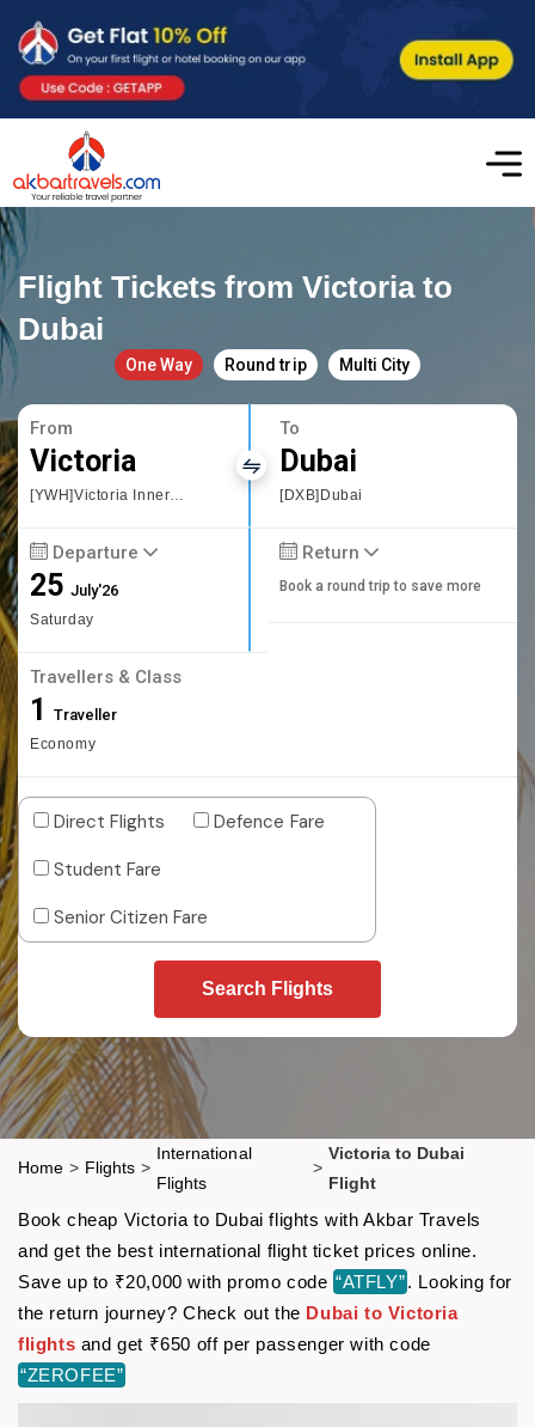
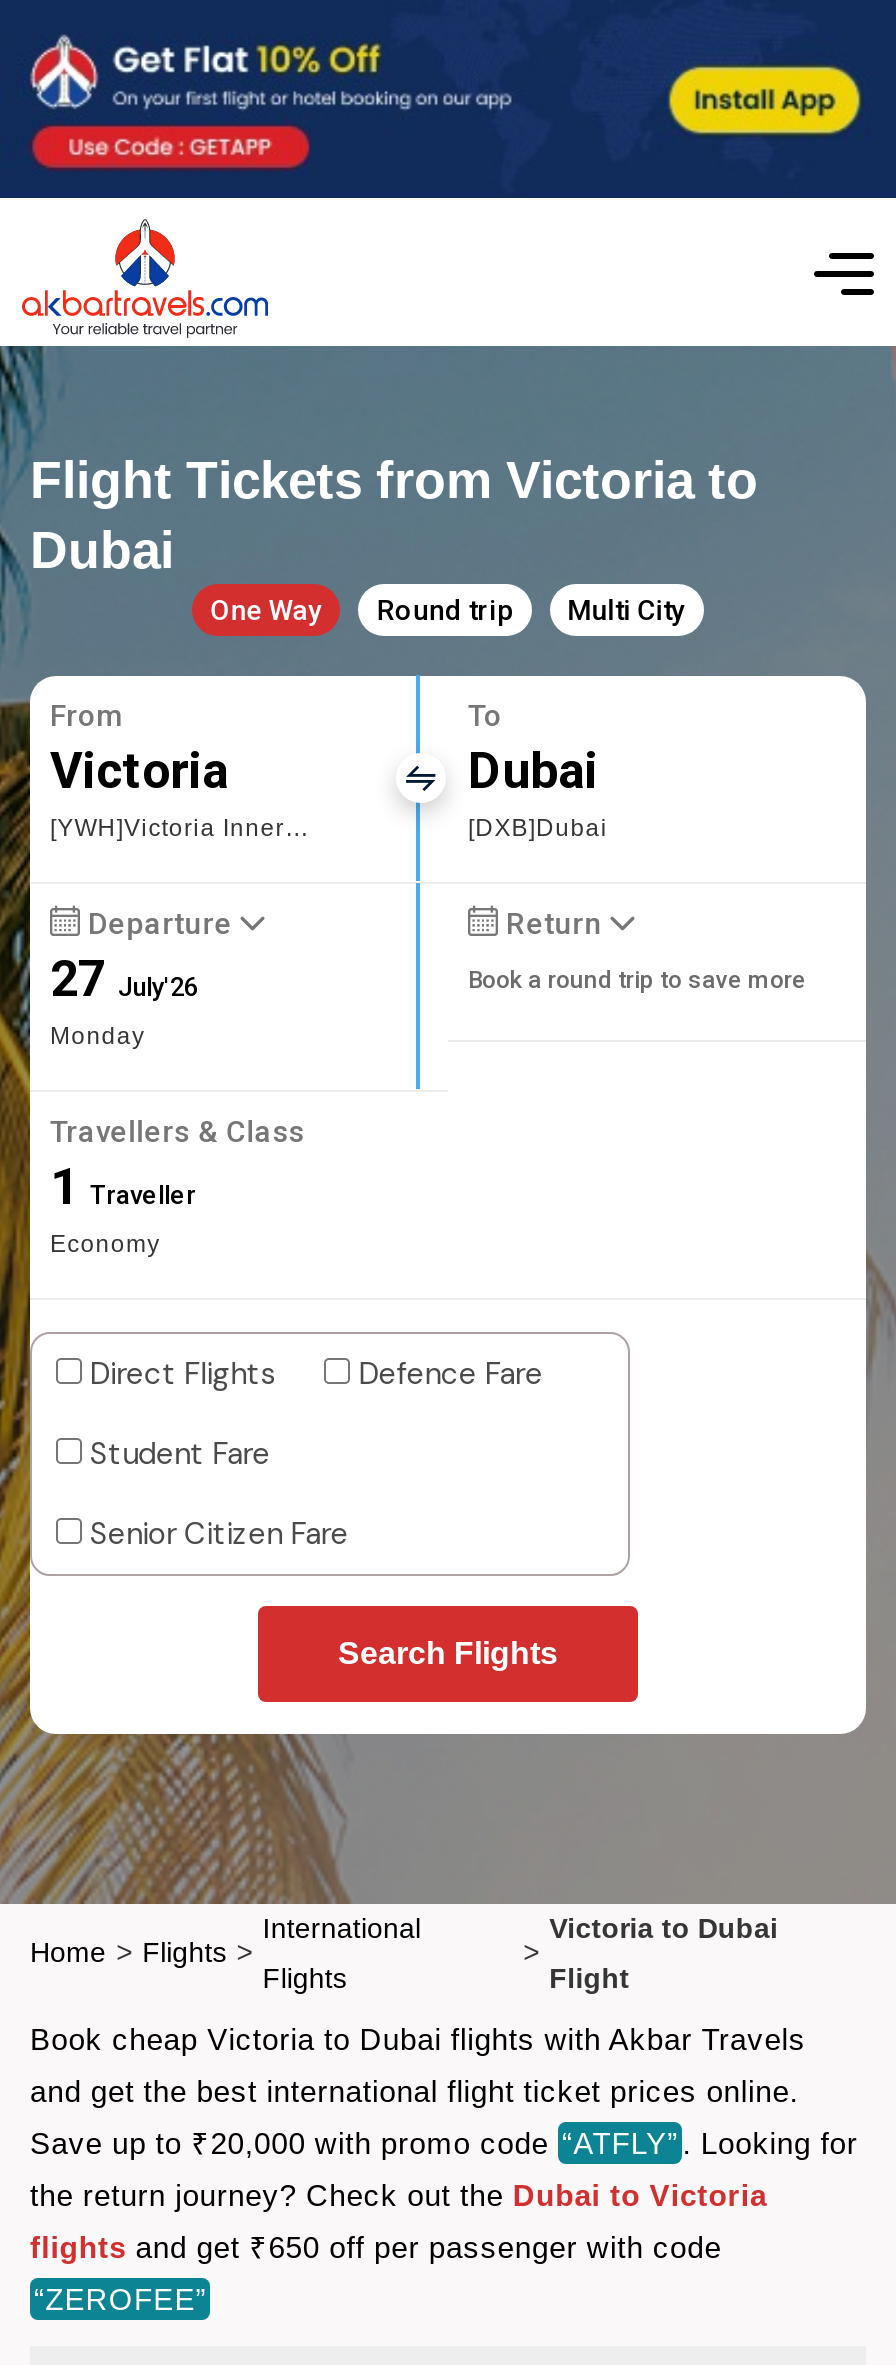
- 25 July'26
- Saturday
+ 27 July'26
+ Monday
